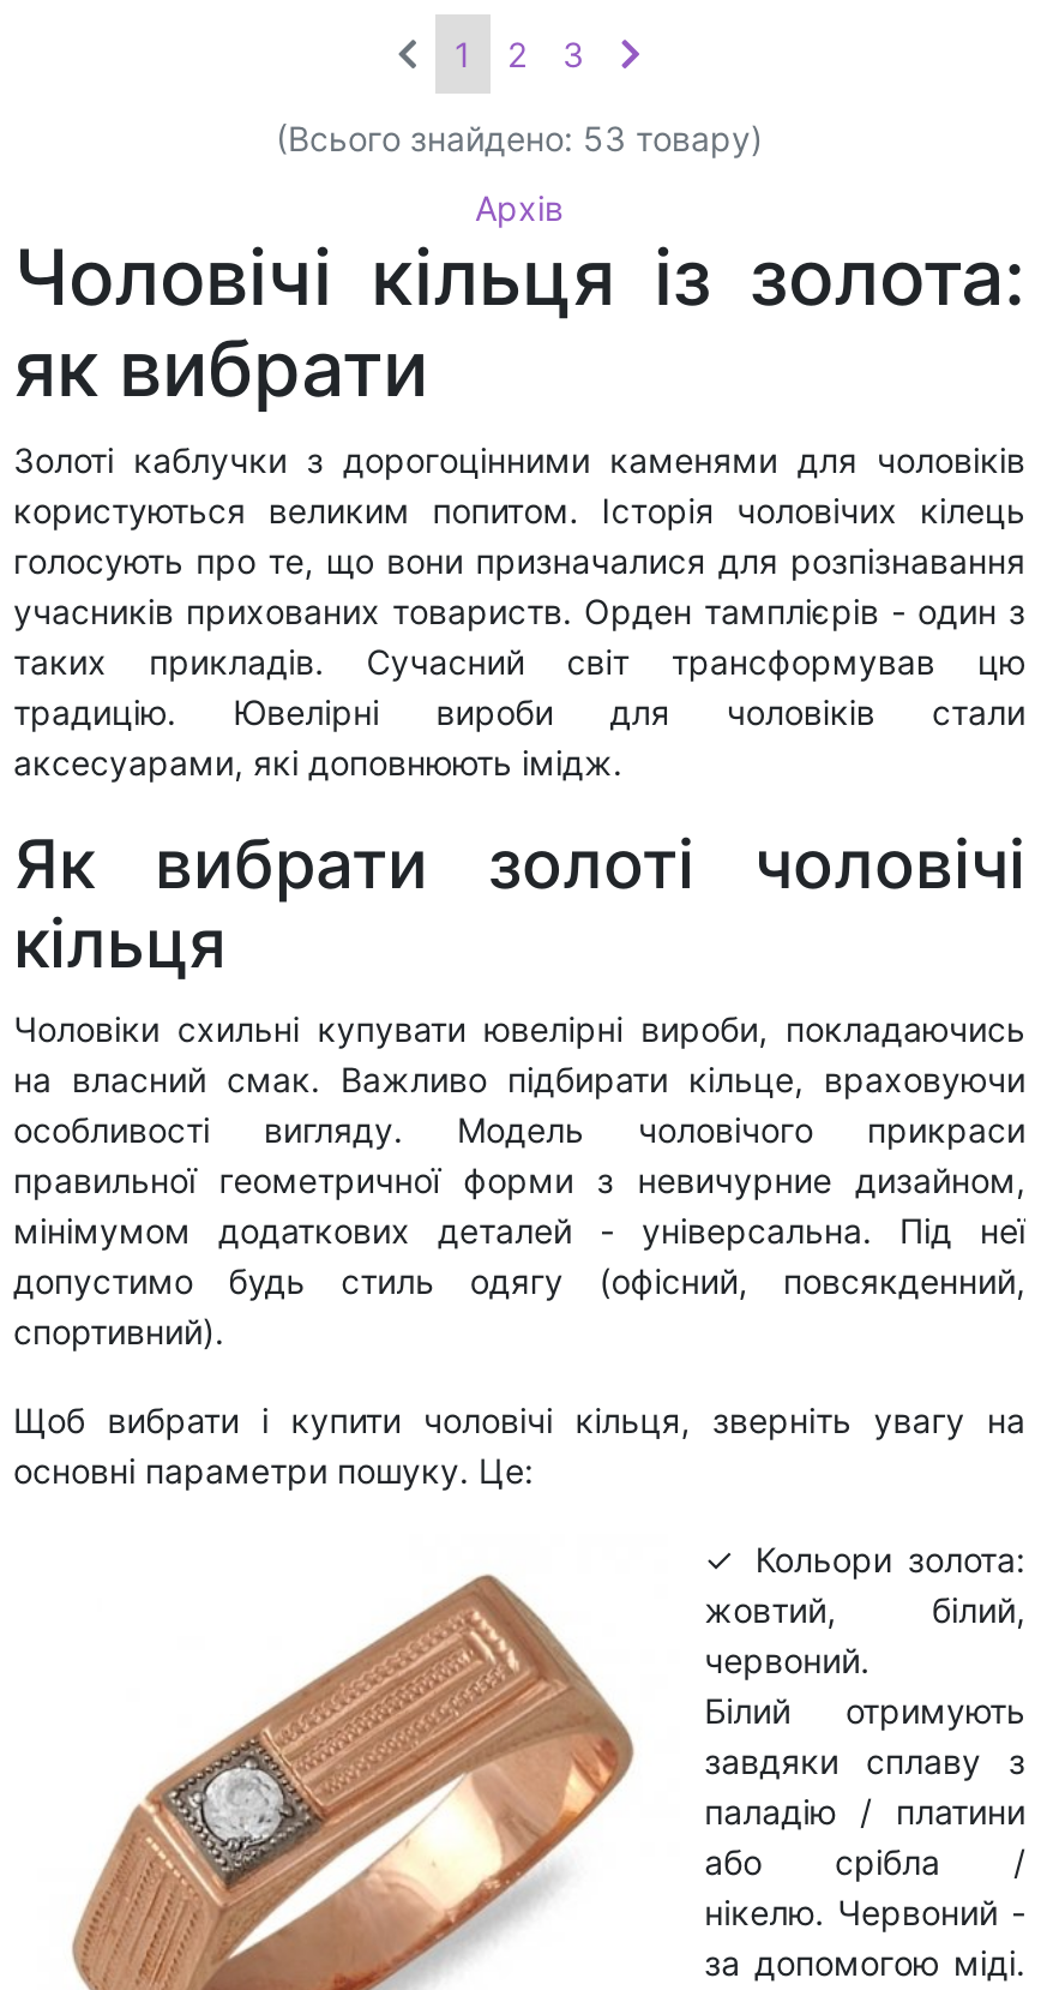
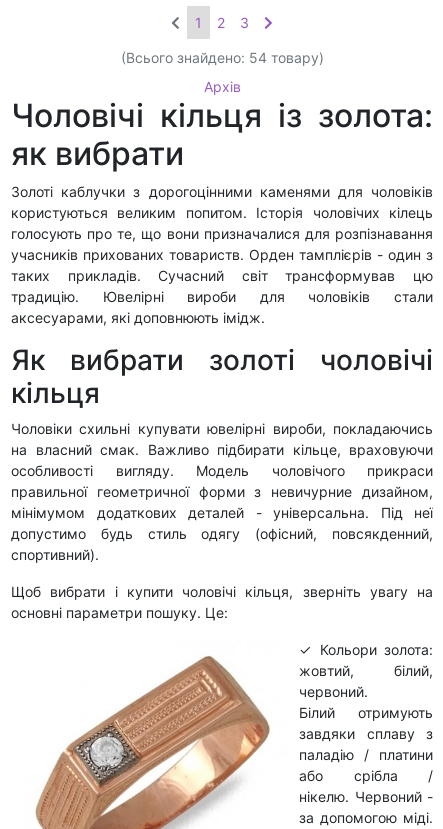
- (Всього знайдено: 53 товару)
+ (Всього знайдено: 54 товару)
